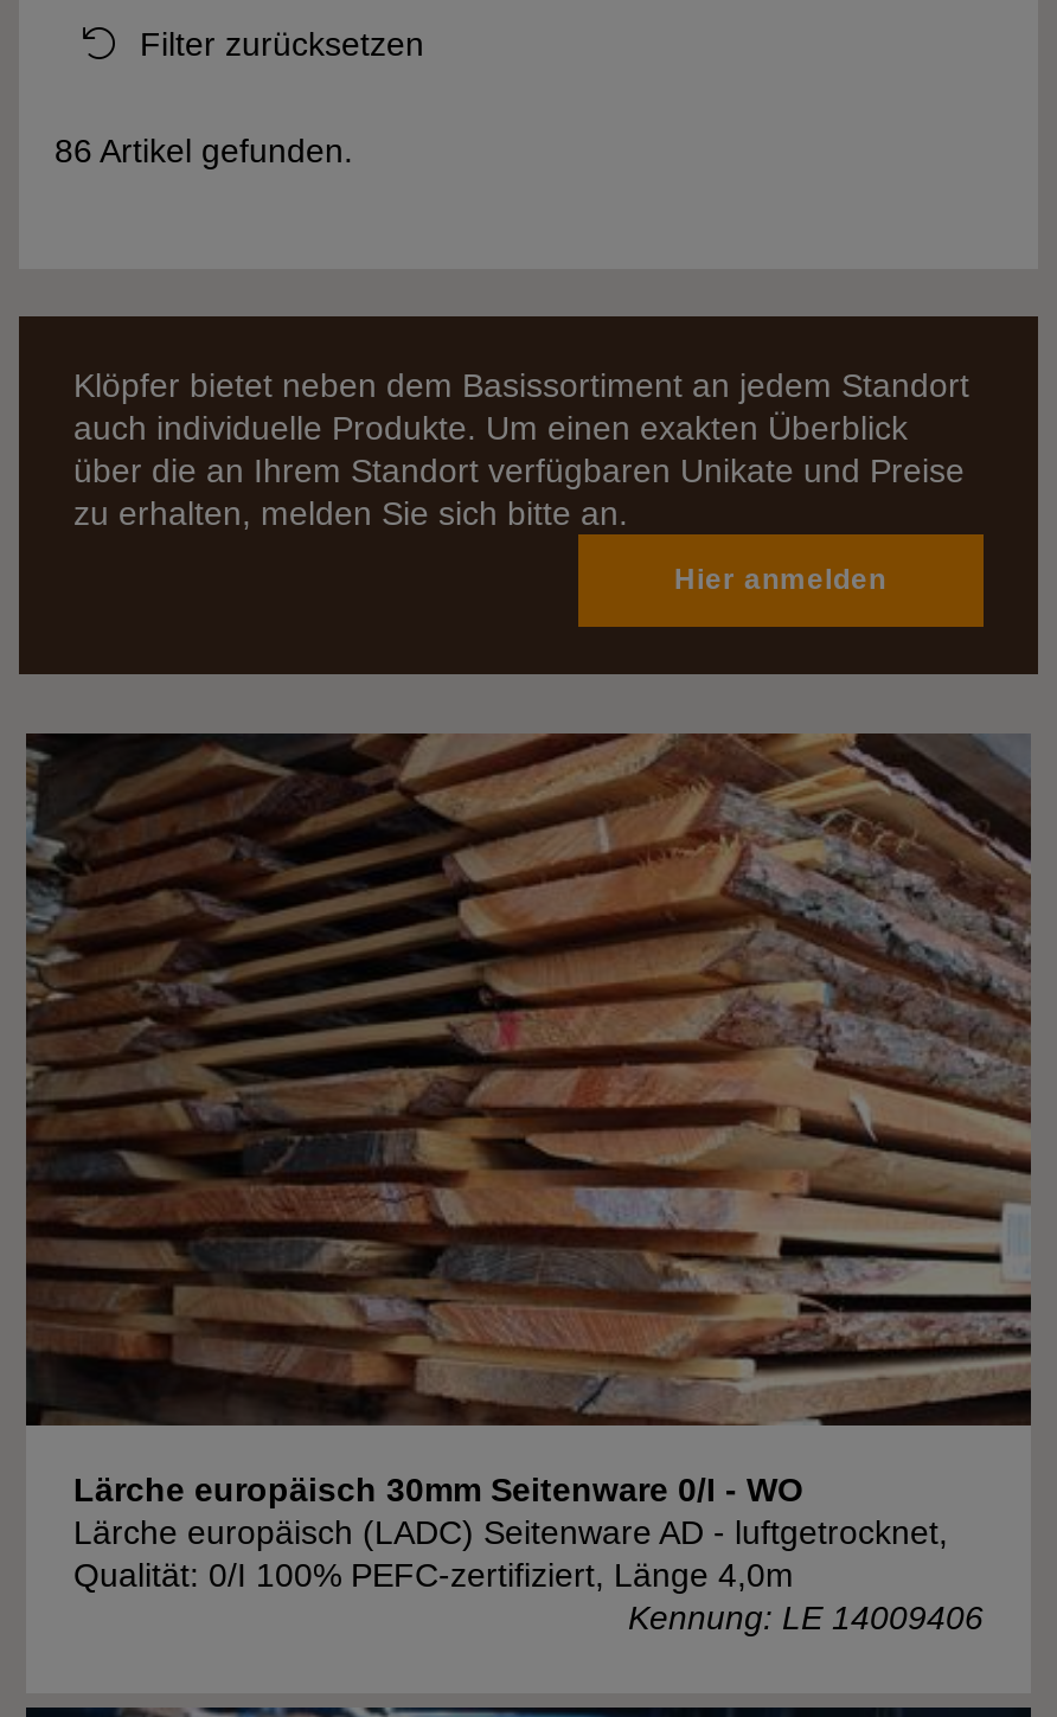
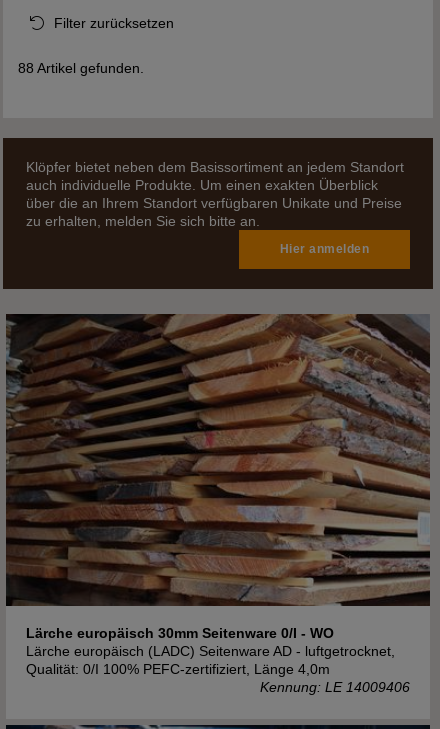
- 86 Artikel gefunden.
+ 88 Artikel gefunden.
